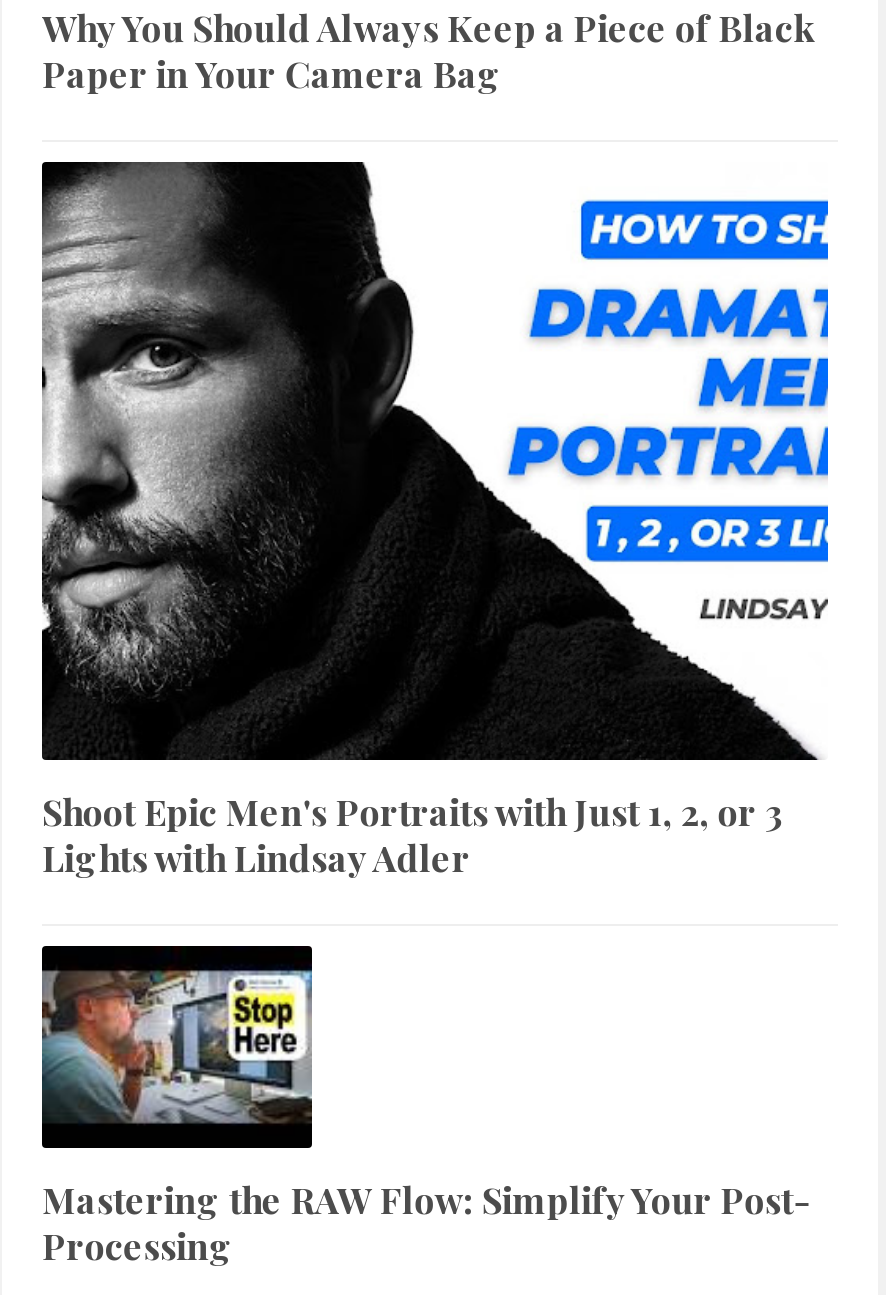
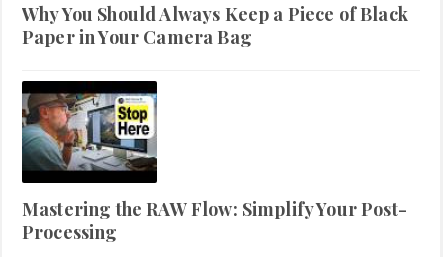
- [image]
- Shoot Epic Men's Portraits with Just 1, 2, or 3
- Lights with Lindsay Adler
